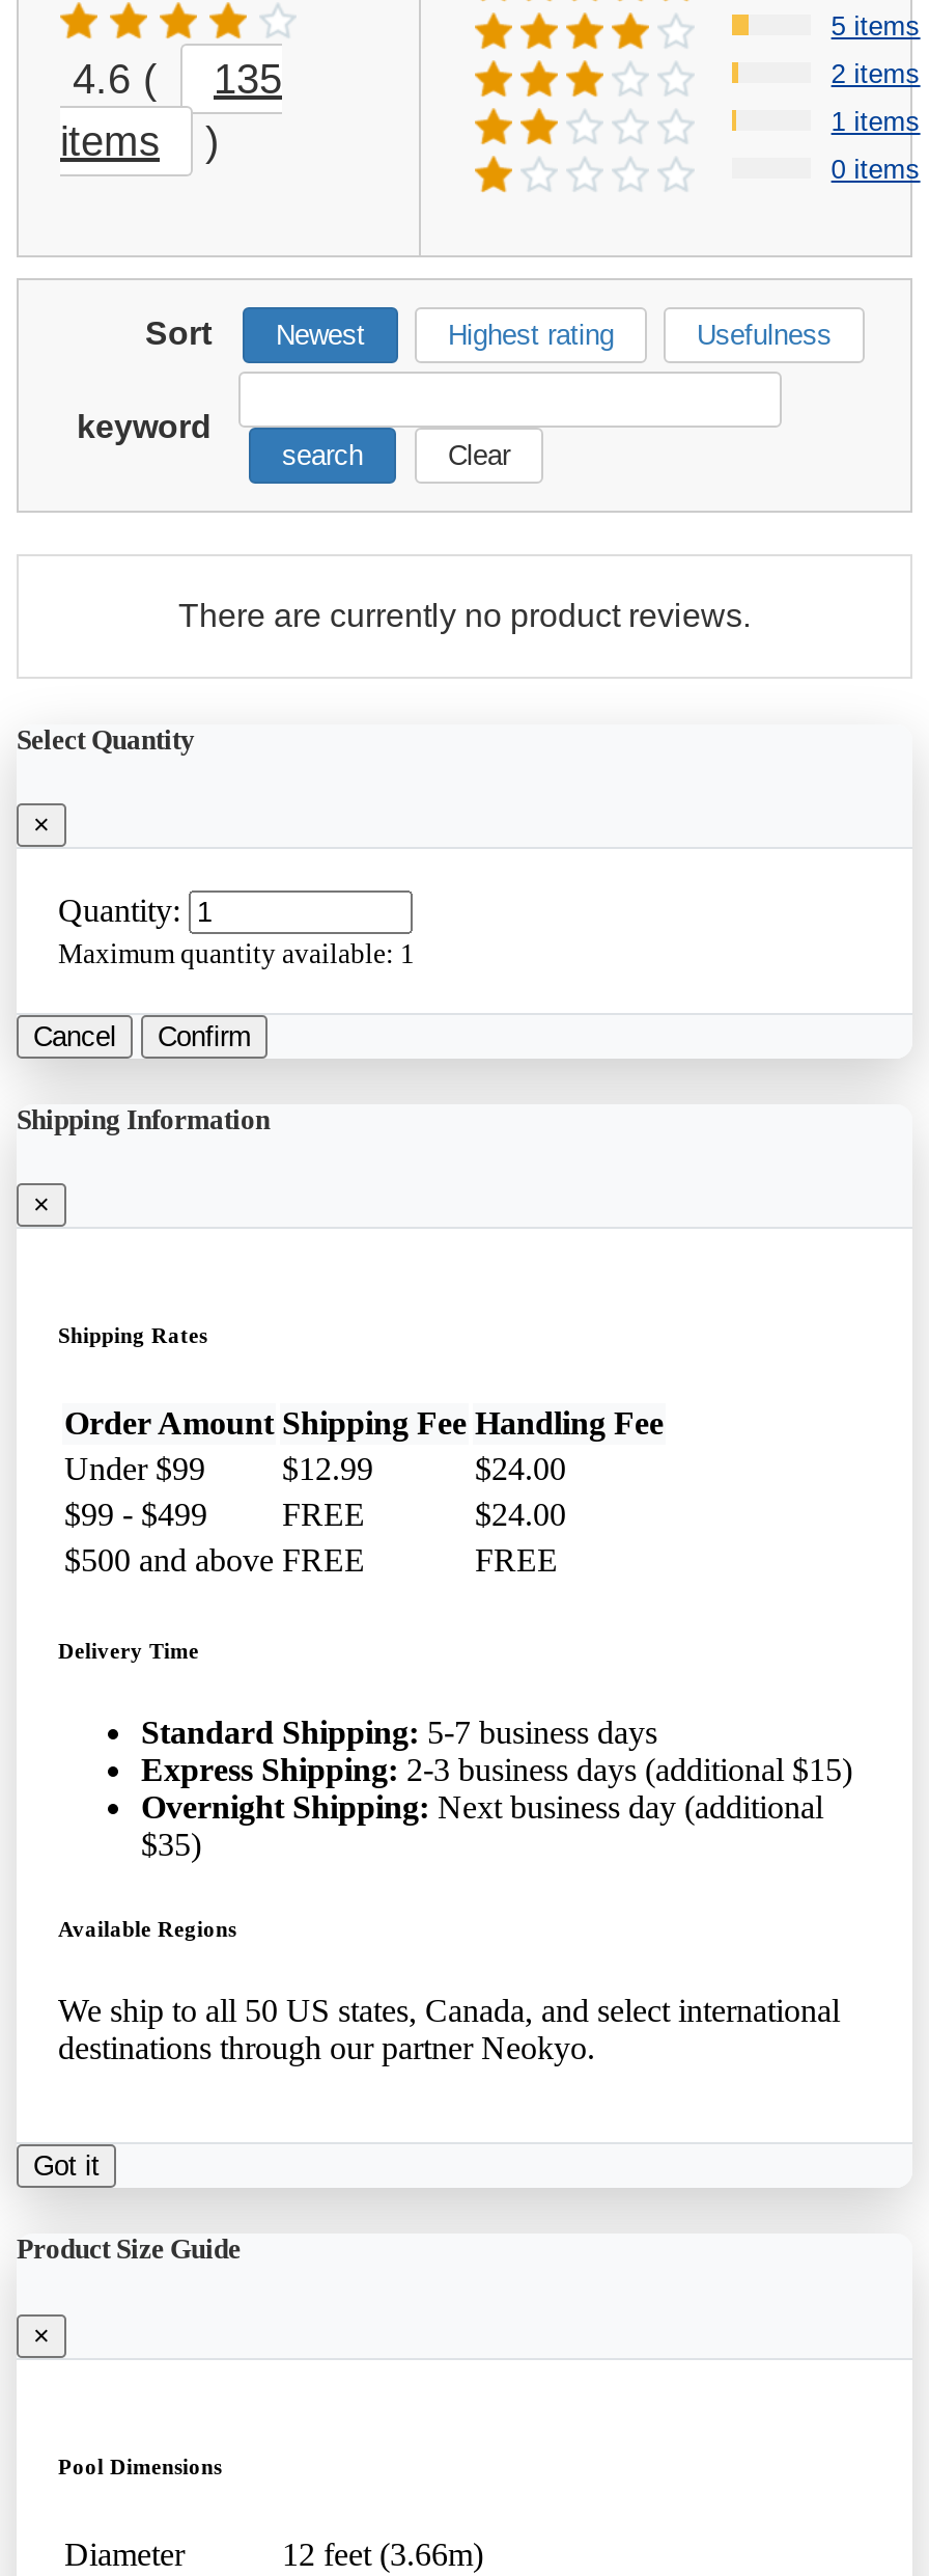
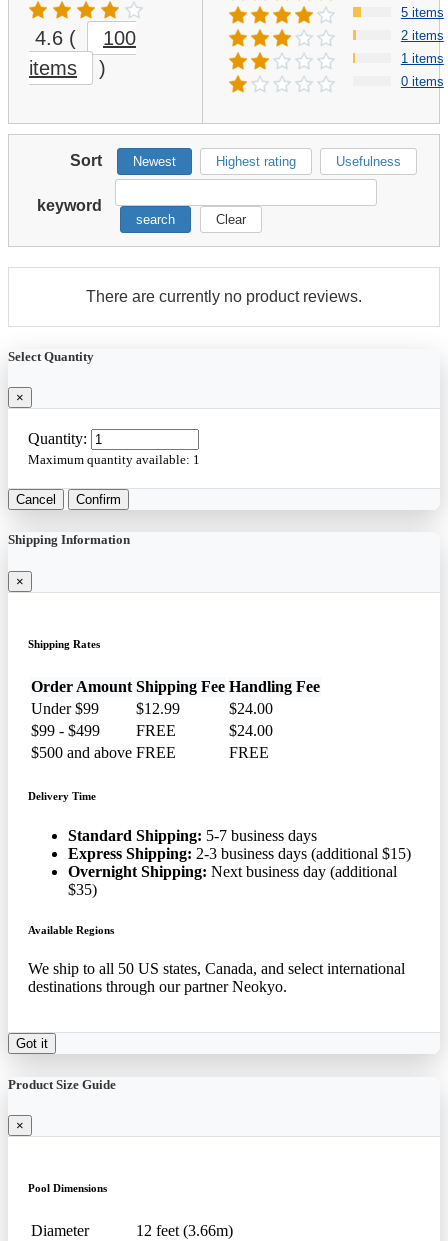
- 4.6 ( 135
+ 4.6 ( 100
